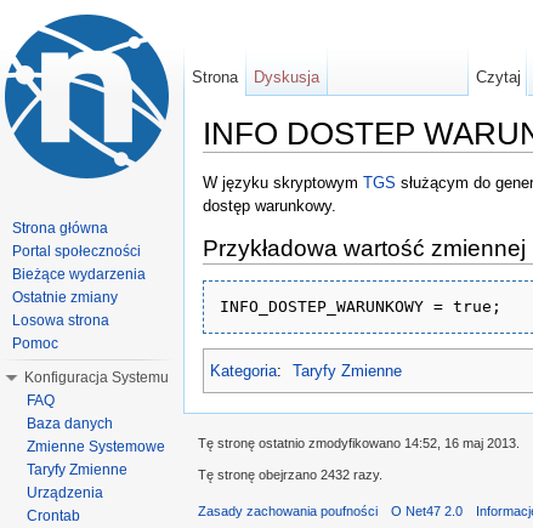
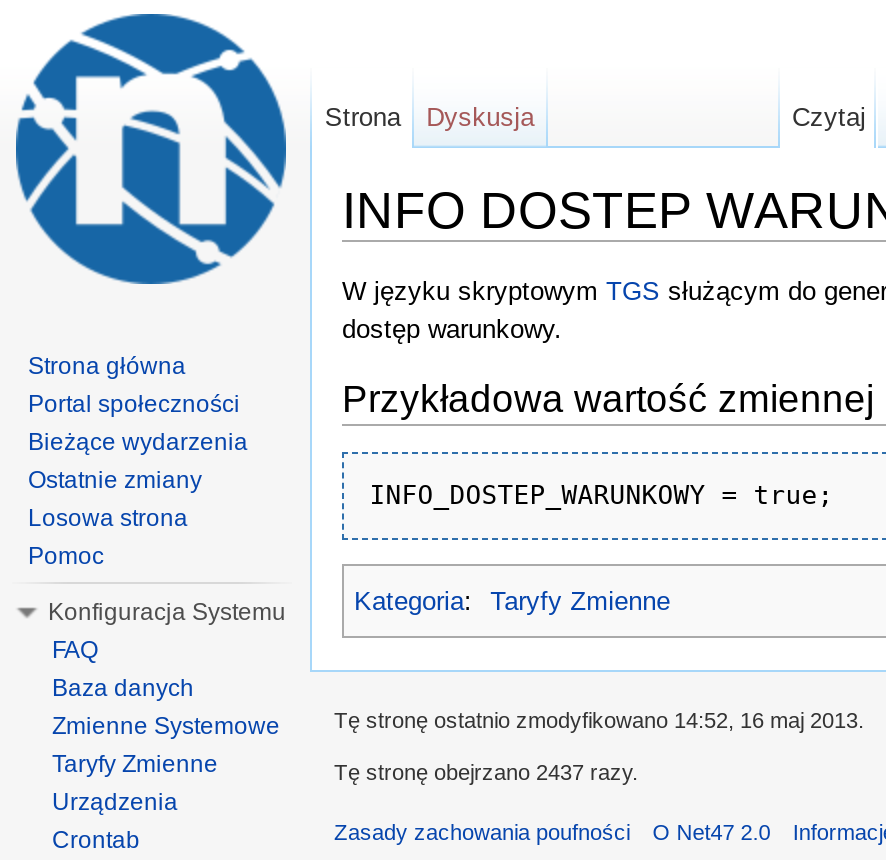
- Tę stronę obejrzano 2432 razy.
+ Tę stronę obejrzano 2437 razy.
